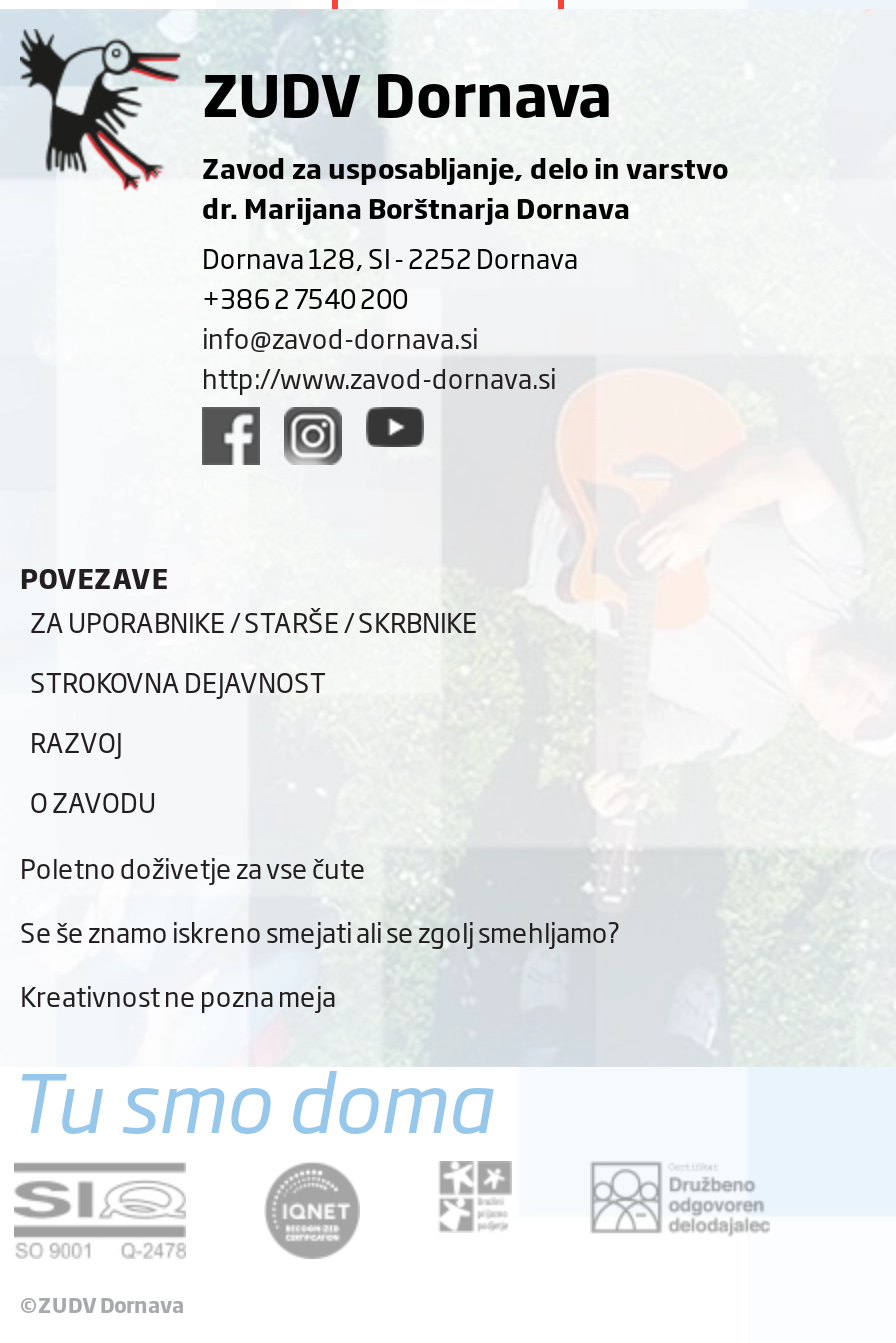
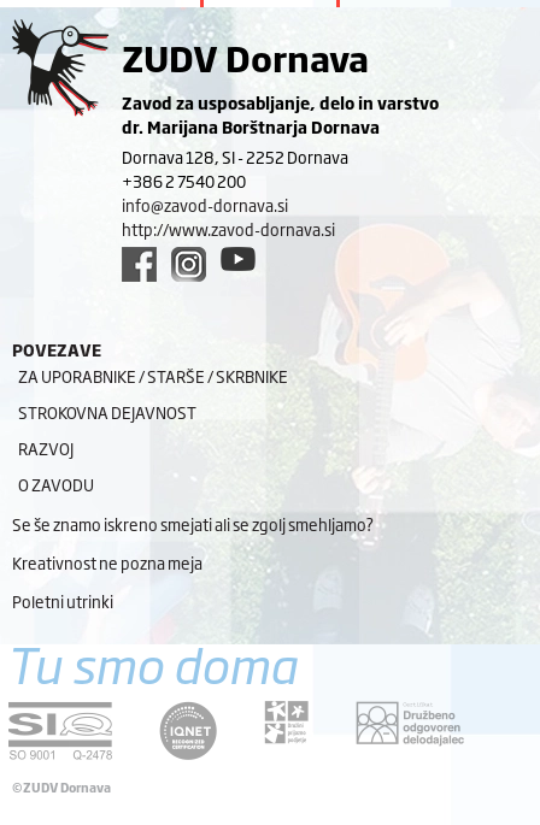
- Poletno doživetje za vse čute

moved up: Se še znamo iskreno smejati ali se zgolj smehljamo? | Kreativnost ne pozna meja

+ Poletni utrinki
